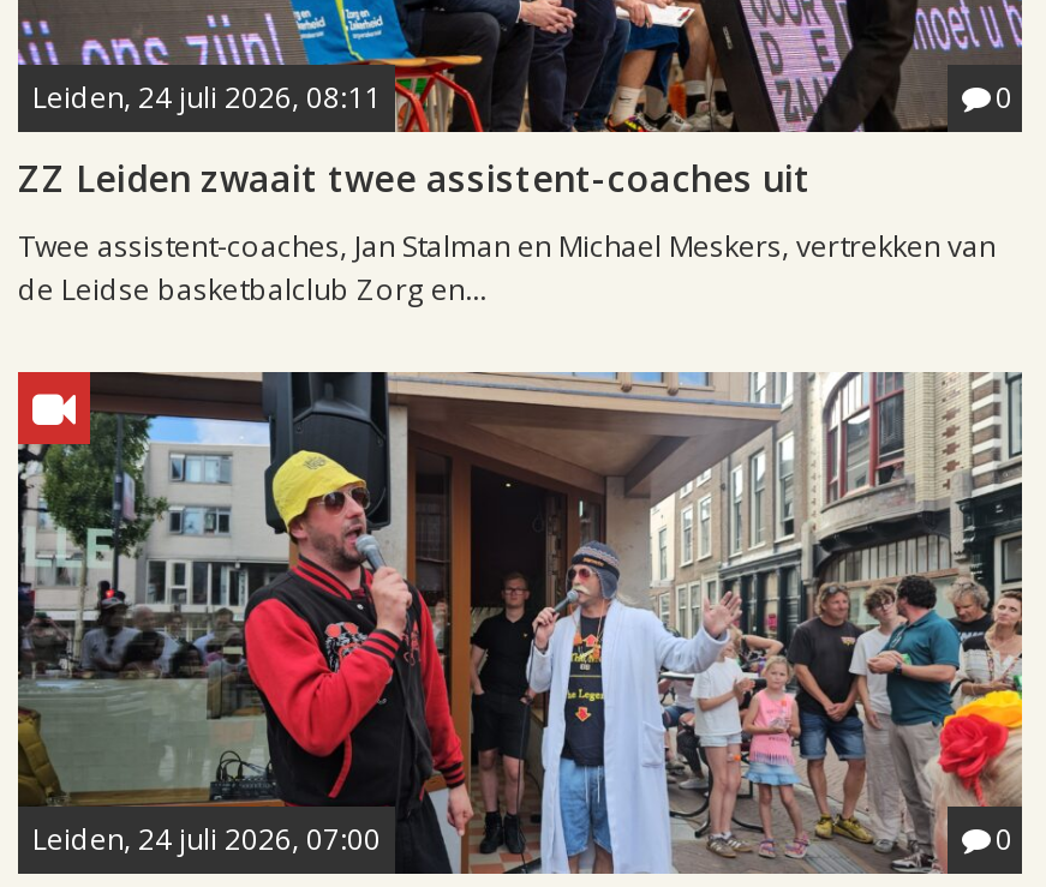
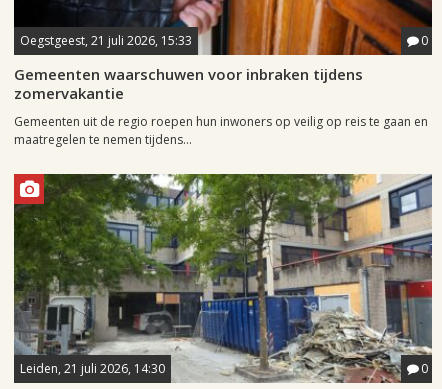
- Leiden, 24 juli 2026, 08:11
+ Oegstgeest, 21 juli 2026, 15:33

- ZZ Leiden zwaait twee assistent-coaches uit
+ Gemeenten waarschuwen voor inbraken tijdens
+ zomervakantie

- Twee assistent-coaches, Jan Stalman en Michael Meskers, vertrekken van
- de Leidse basketbalclub Zorg en...
+ Gemeenten uit de regio roepen hun inwoners op veilig op reis te gaan en
+ maatregelen te nemen tijdens...

- [image]
- Leiden, 24 juli 2026, 07:00
+ [image]
+ Leiden, 21 juli 2026, 14:30
